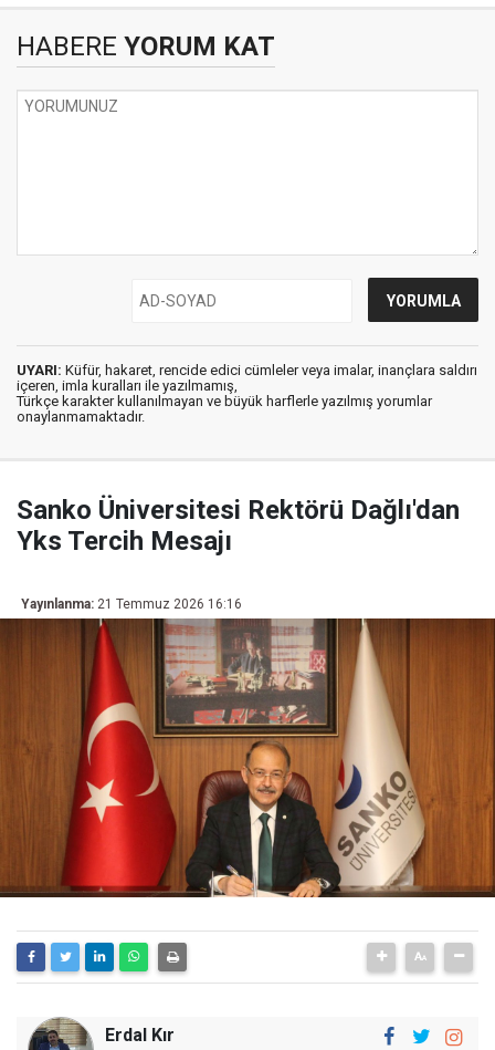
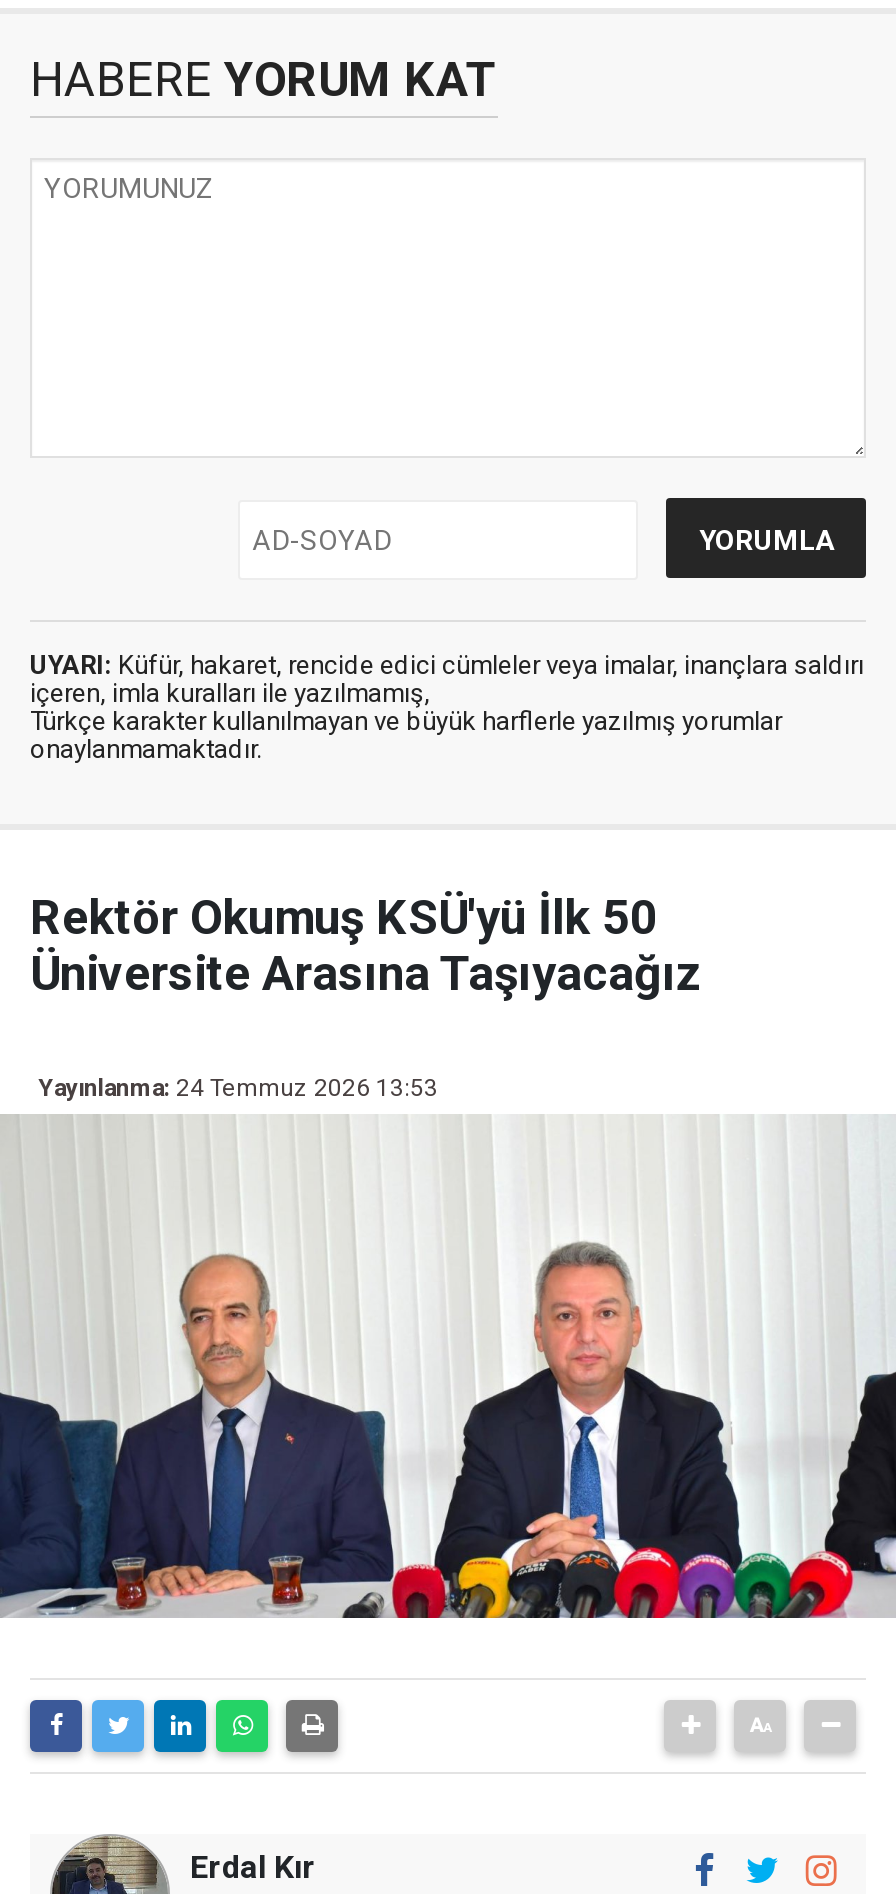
- Sanko Üniversitesi Rektörü Dağlı'dan
- Yks Tercih Mesajı
+ Rektör Okumuş KSÜ'yü İlk 50
+ Üniversite Arasına Taşıyacağız

- Yayınlanma: 21 Temmuz 2026 16:16
+ Yayınlanma: 24 Temmuz 2026 13:53

- [image]
+ [image]
